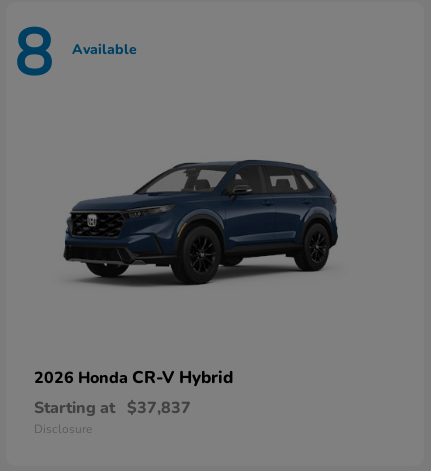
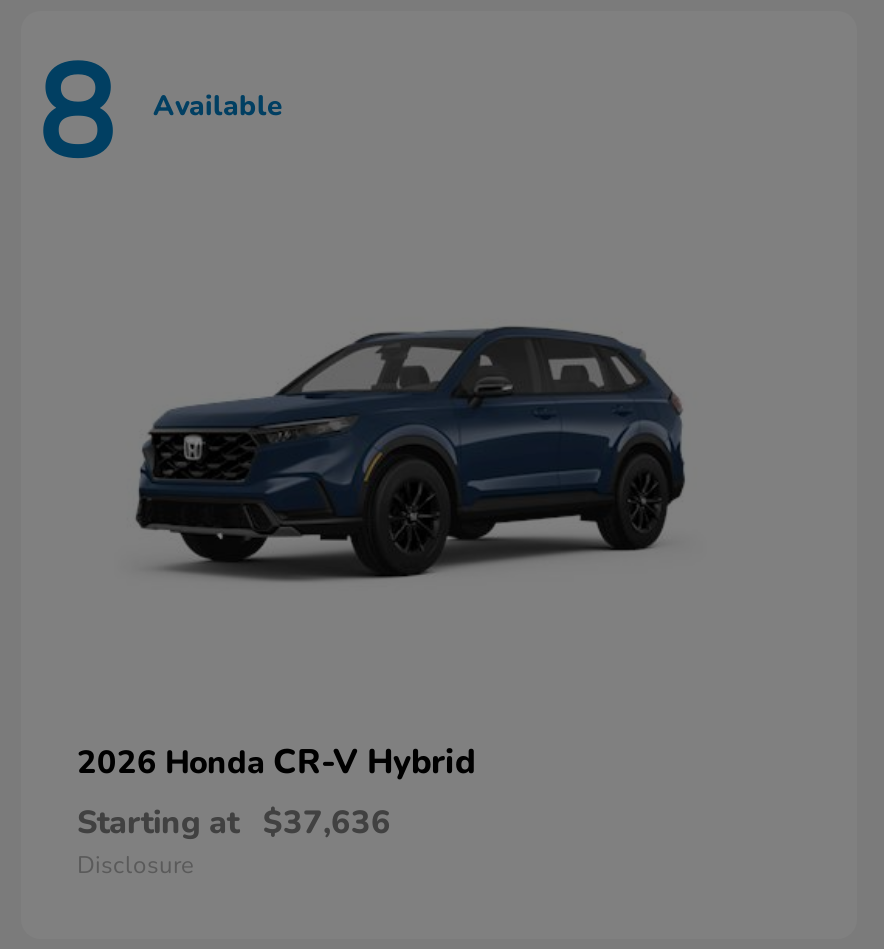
- Starting at $37,837
+ Starting at $37,636
